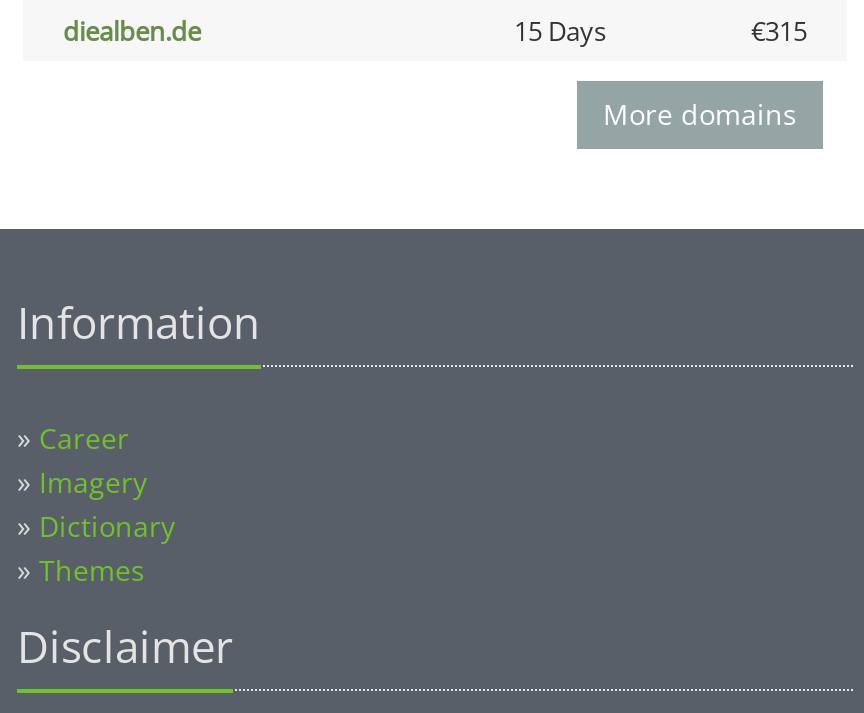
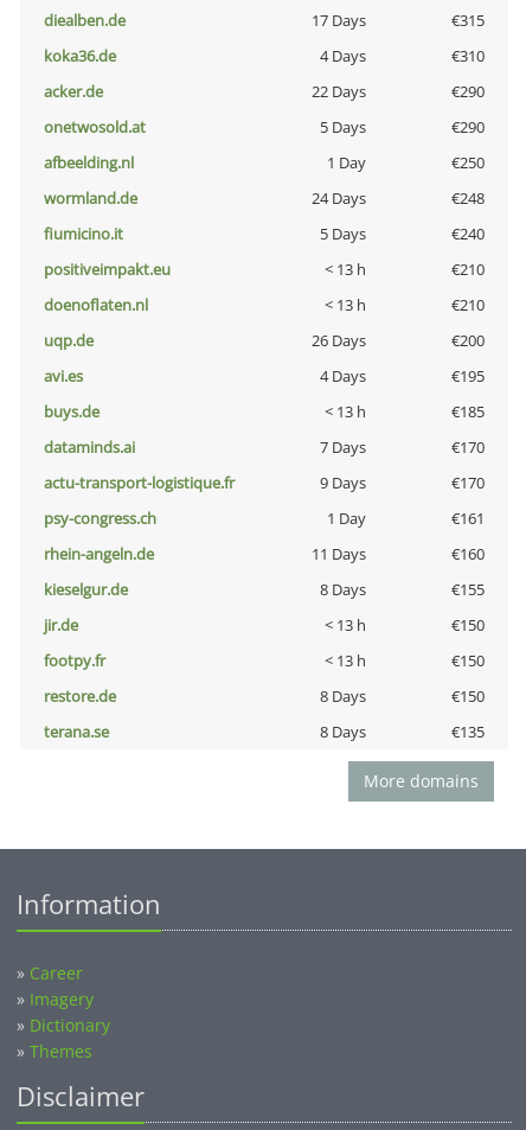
- 15 Days
+ 17 Days

+ koka36.de
+ 4 Days
+ €310
+ acker.de
+ 22 Days
+ €290
+ onetwosold.at
+ 5 Days
+ €290
+ afbeelding.nl
+ 1 Day
+ €250
+ wormland.de
+ 24 Days
+ €248
+ fiumicino.it
+ 5 Days
+ €240
+ positiveimpakt.eu
+ < 13 h
+ €210
+ doenoflaten.nl
+ < 13 h
+ €210
+ uqp.de
+ 26 Days
+ €200
+ avi.es
+ 4 Days
+ €195
+ buys.de
+ < 13 h
+ €185
+ dataminds.ai
+ 7 Days
+ €170
+ actu-transport-logistique.fr
+ 9 Days
+ €170
+ psy-congress.ch
+ 1 Day
+ €161
+ rhein-angeln.de
+ 11 Days
+ €160
+ kieselgur.de
+ 8 Days
+ €155
+ jir.de
+ < 13 h
+ €150
+ footpy.fr
+ < 13 h
+ €150
+ restore.de
+ 8 Days
+ €150
+ terana.se
+ 8 Days
+ €135
